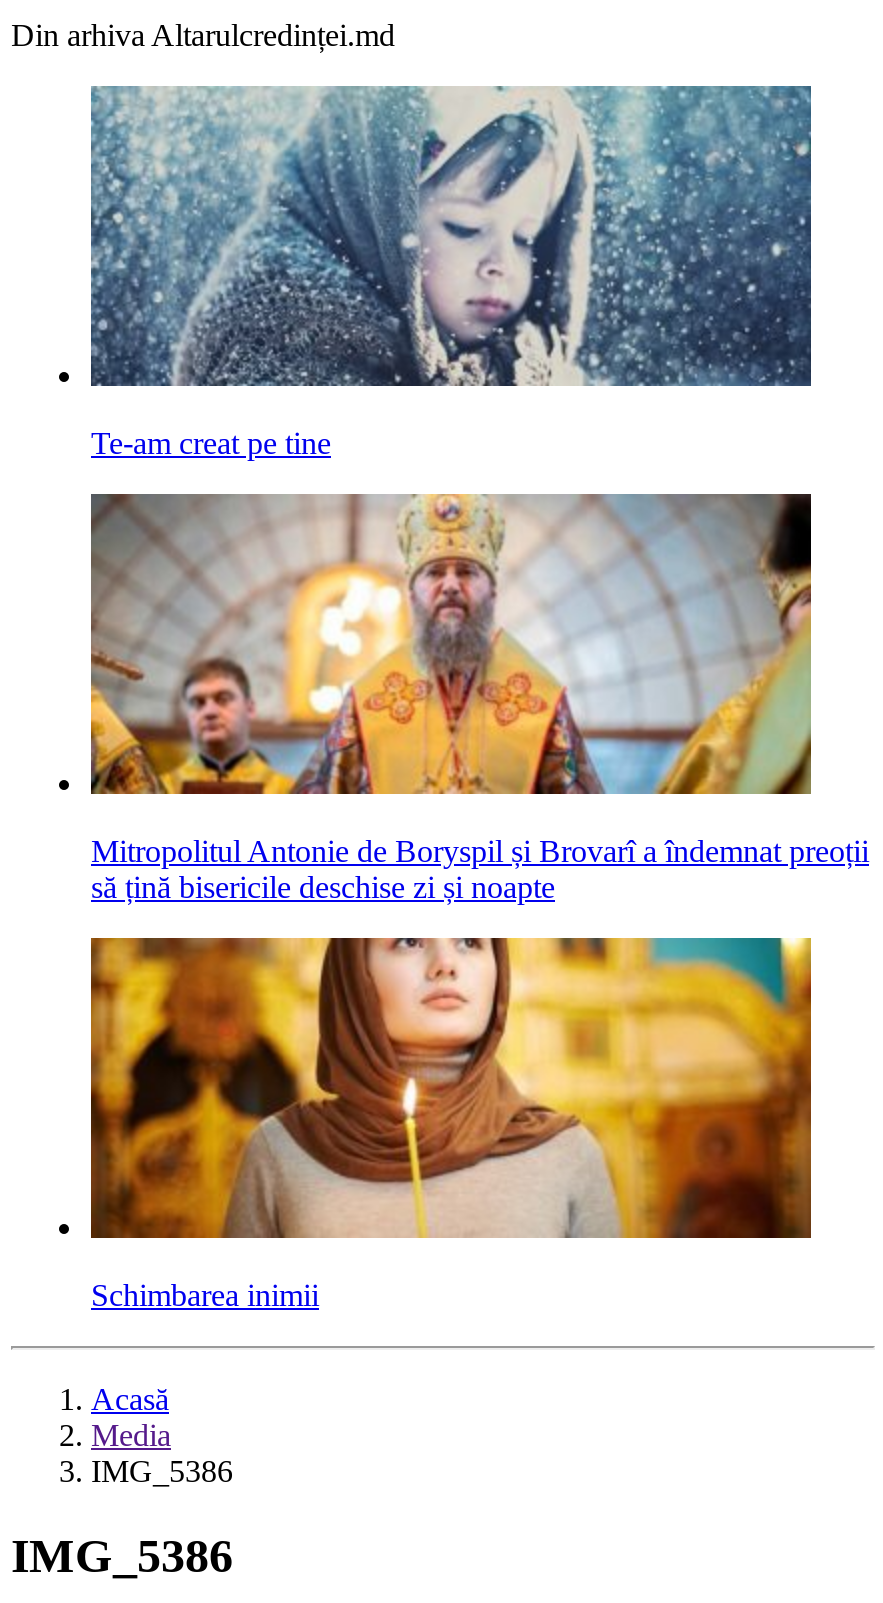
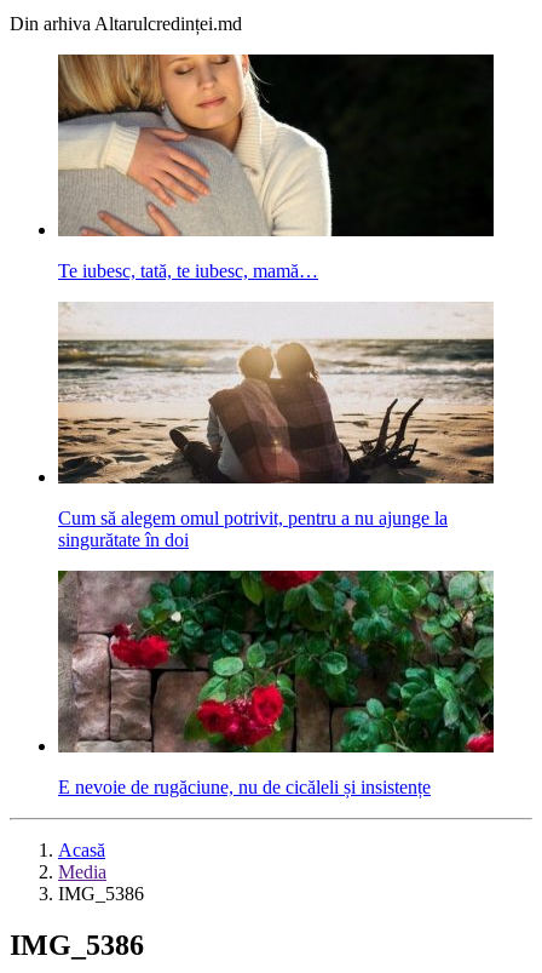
- [image]
- Te-am creat pe tine
+ [image]
+ Te iubesc, tată, te iubesc, mamă…

- [image]
- Mitropolitul Antonie de Boryspil și Brovarî a îndemnat preoții
- să țină bisericile deschise zi și noapte
+ [image]
+ Cum să alegem omul potrivit, pentru a nu ajunge la
+ singurătate în doi

- [image]
- Schimbarea inimii
+ [image]
+ E nevoie de rugăciune, nu de cicăleli și insistențe
